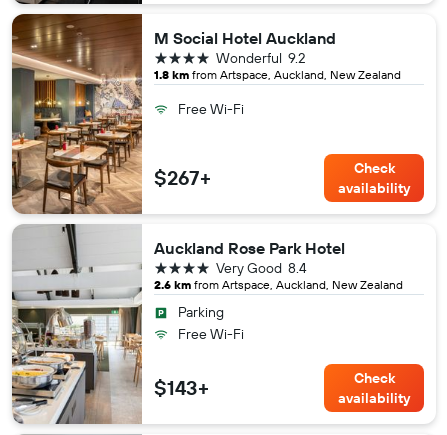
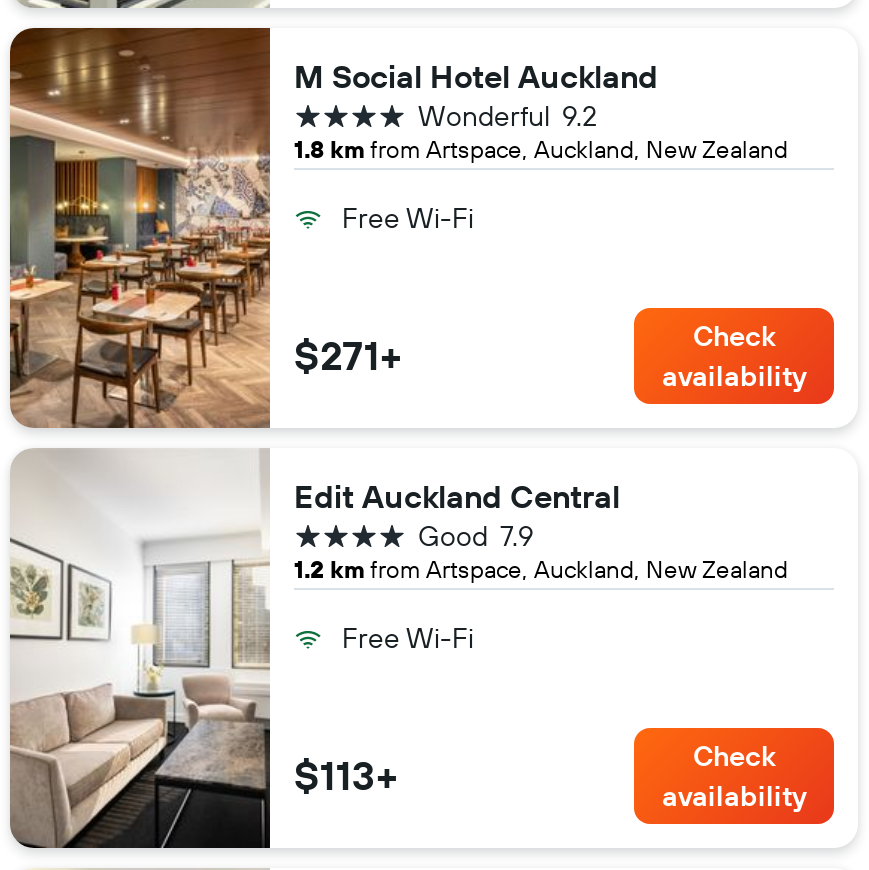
- $267+
+ $271+

- [image]
- Auckland Rose Park Hotel
+ [image]
+ Edit Auckland Central

- 8.4
- Very Good
+ 7.9
+ Good

- 2.6 km from Artspace, Auckland, New Zealand
+ 1.2 km from Artspace, Auckland, New Zealand

- Parking

- $143+
+ $113+
